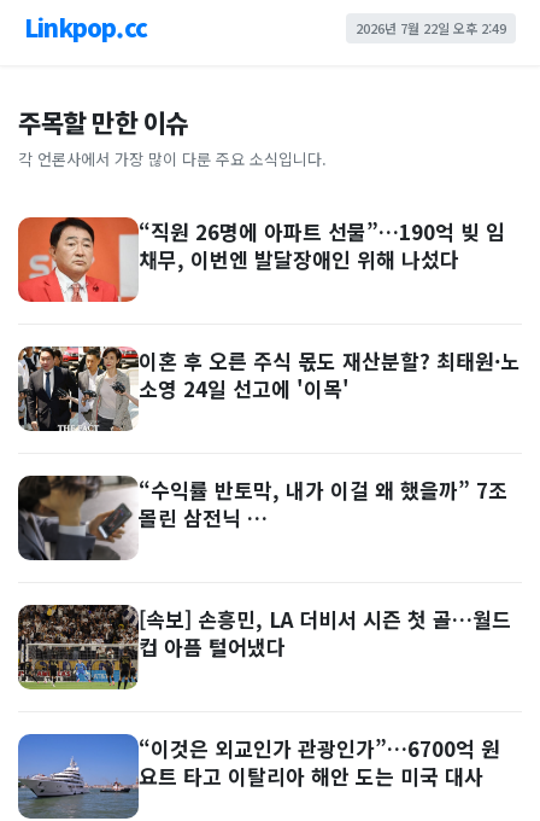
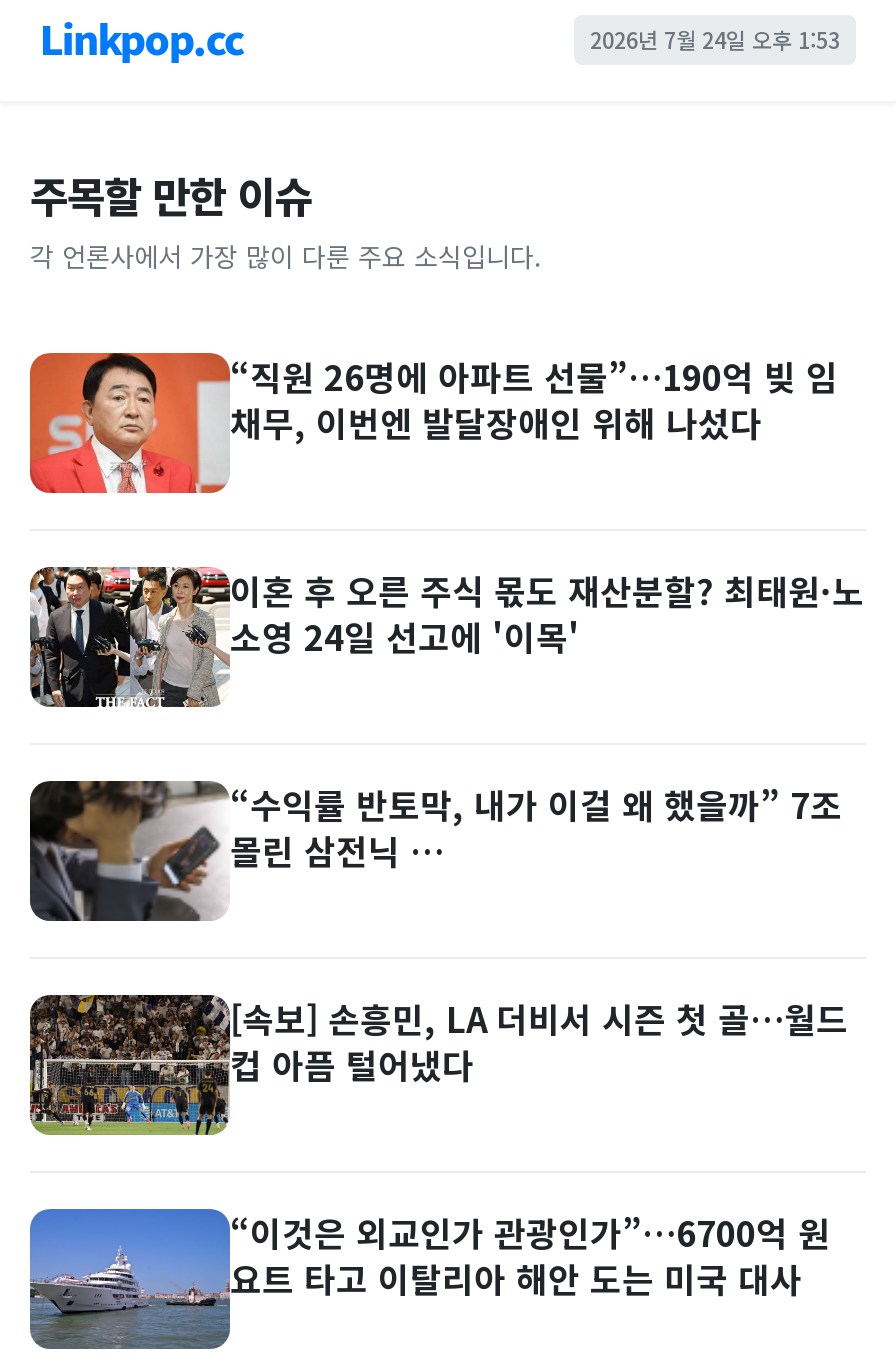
- 2026년 7월 22일 오후 2:49
+ 2026년 7월 24일 오후 1:53
